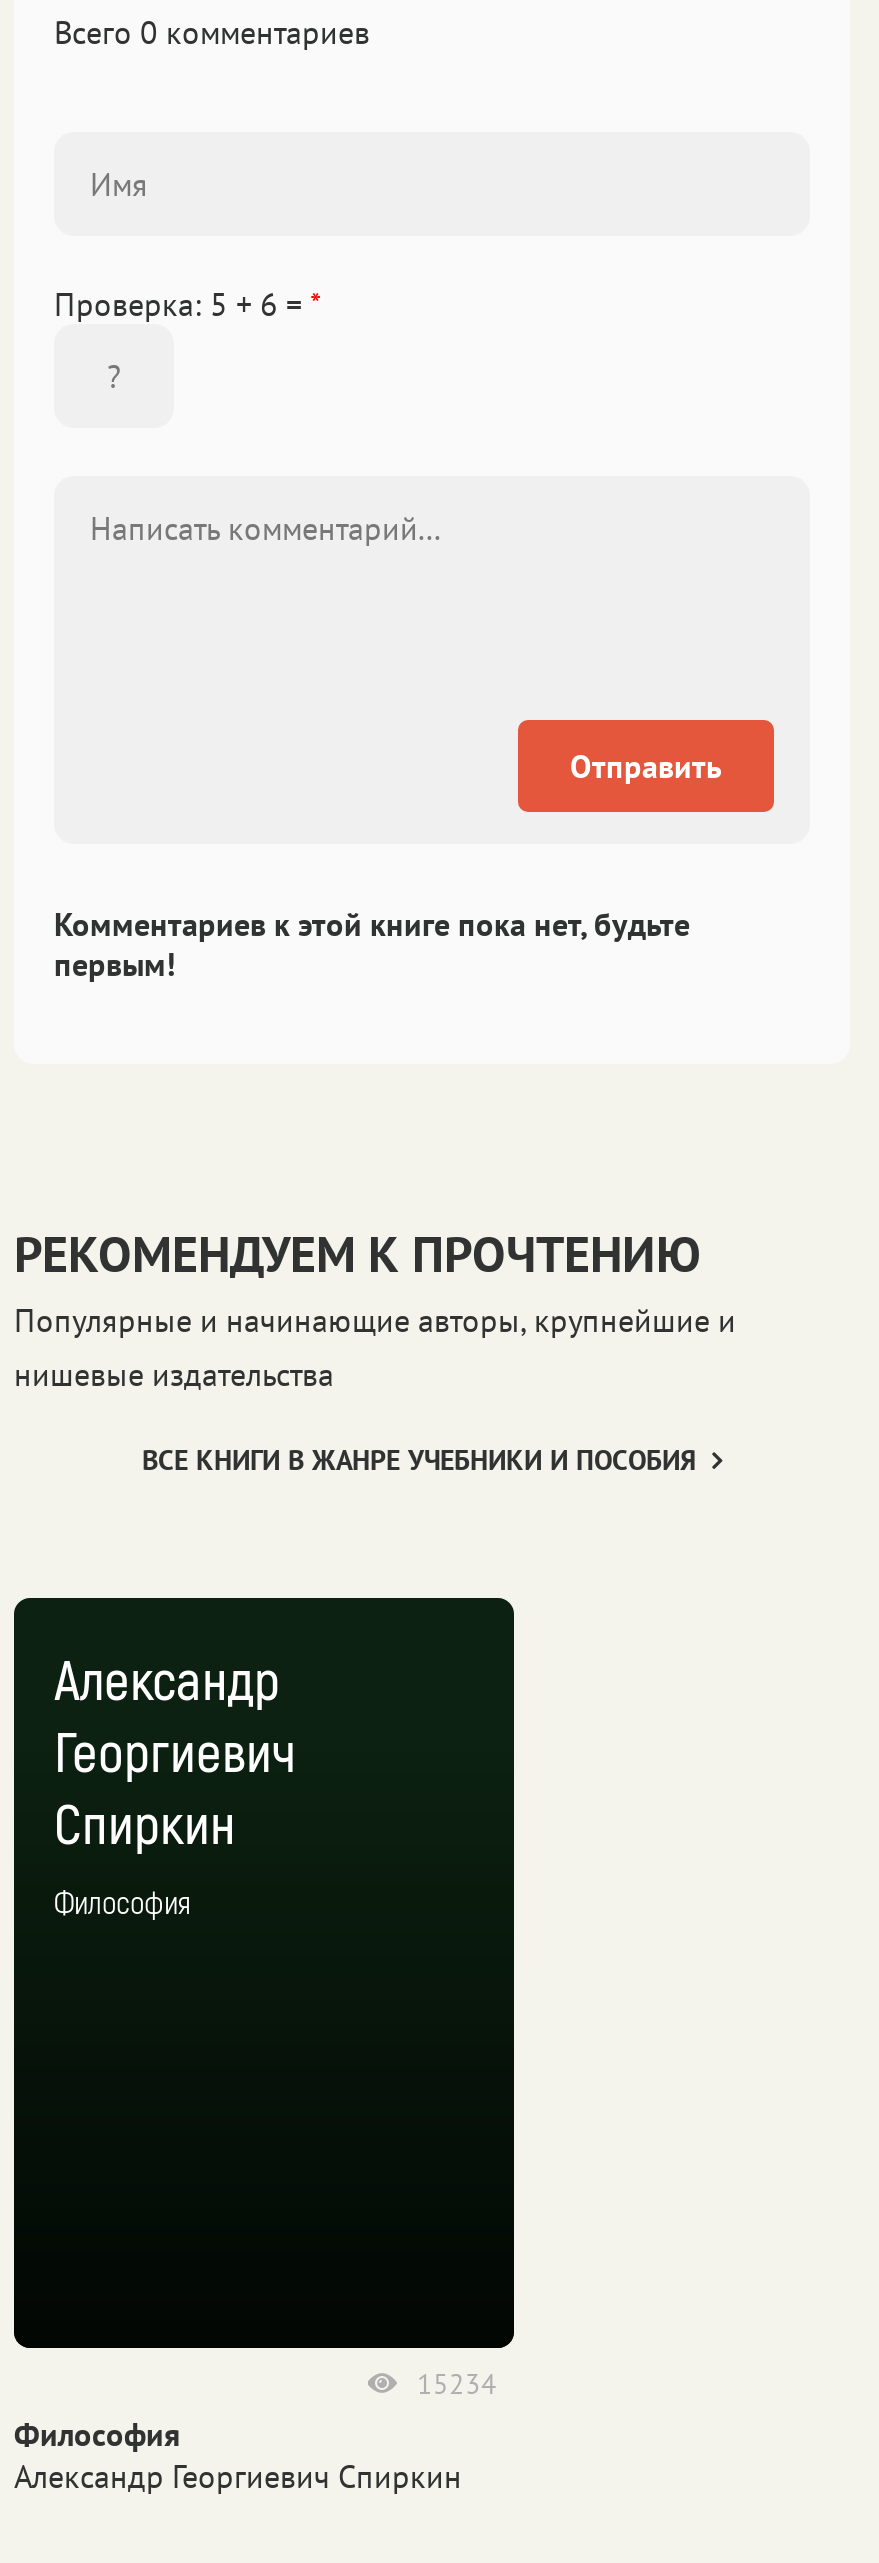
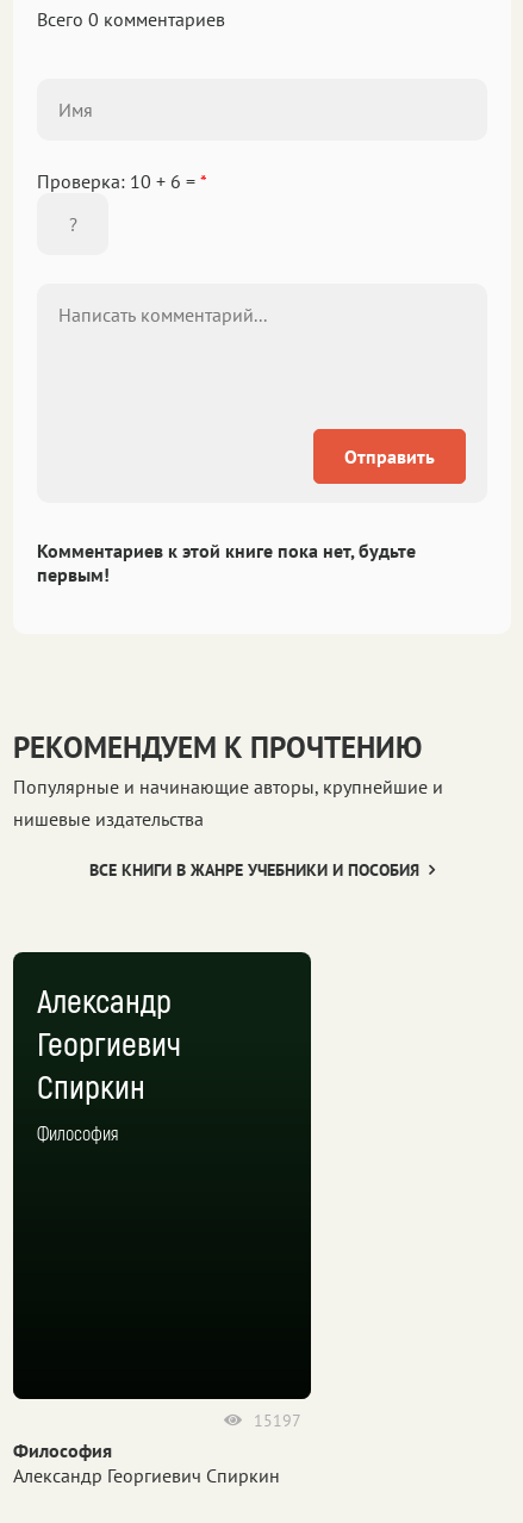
- Проверка: 5 + 6 = *
+ Проверка: 10 + 6 = *

- 15234
+ 15197
